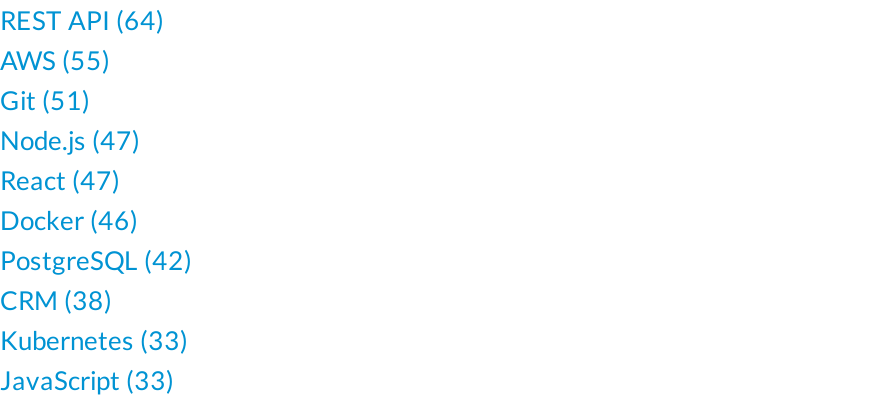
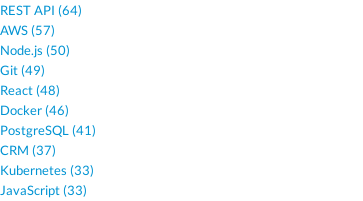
- AWS (55)
- Git (51)
- Node.js (47)
- React (47)
+ AWS (57)
+ Node.js (50)
+ Git (49)
+ React (48)

- PostgreSQL (42)
+ PostgreSQL (41)

- CRM (38)
+ CRM (37)
